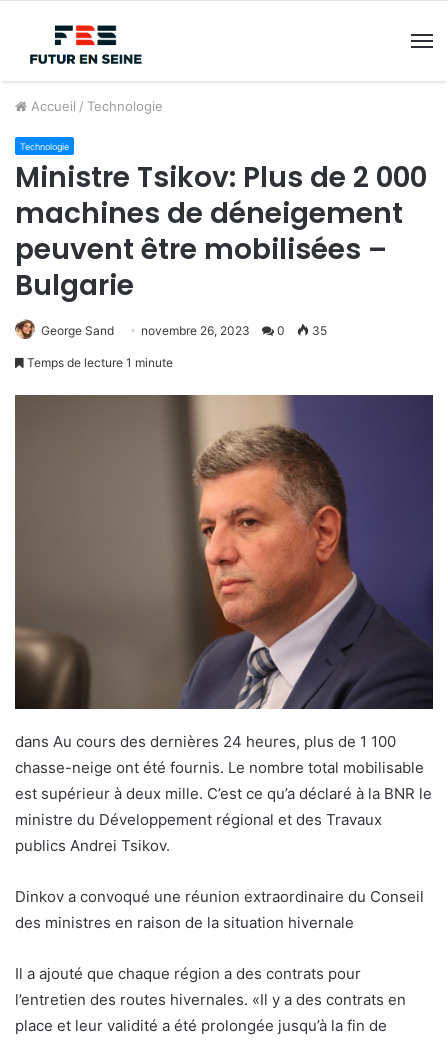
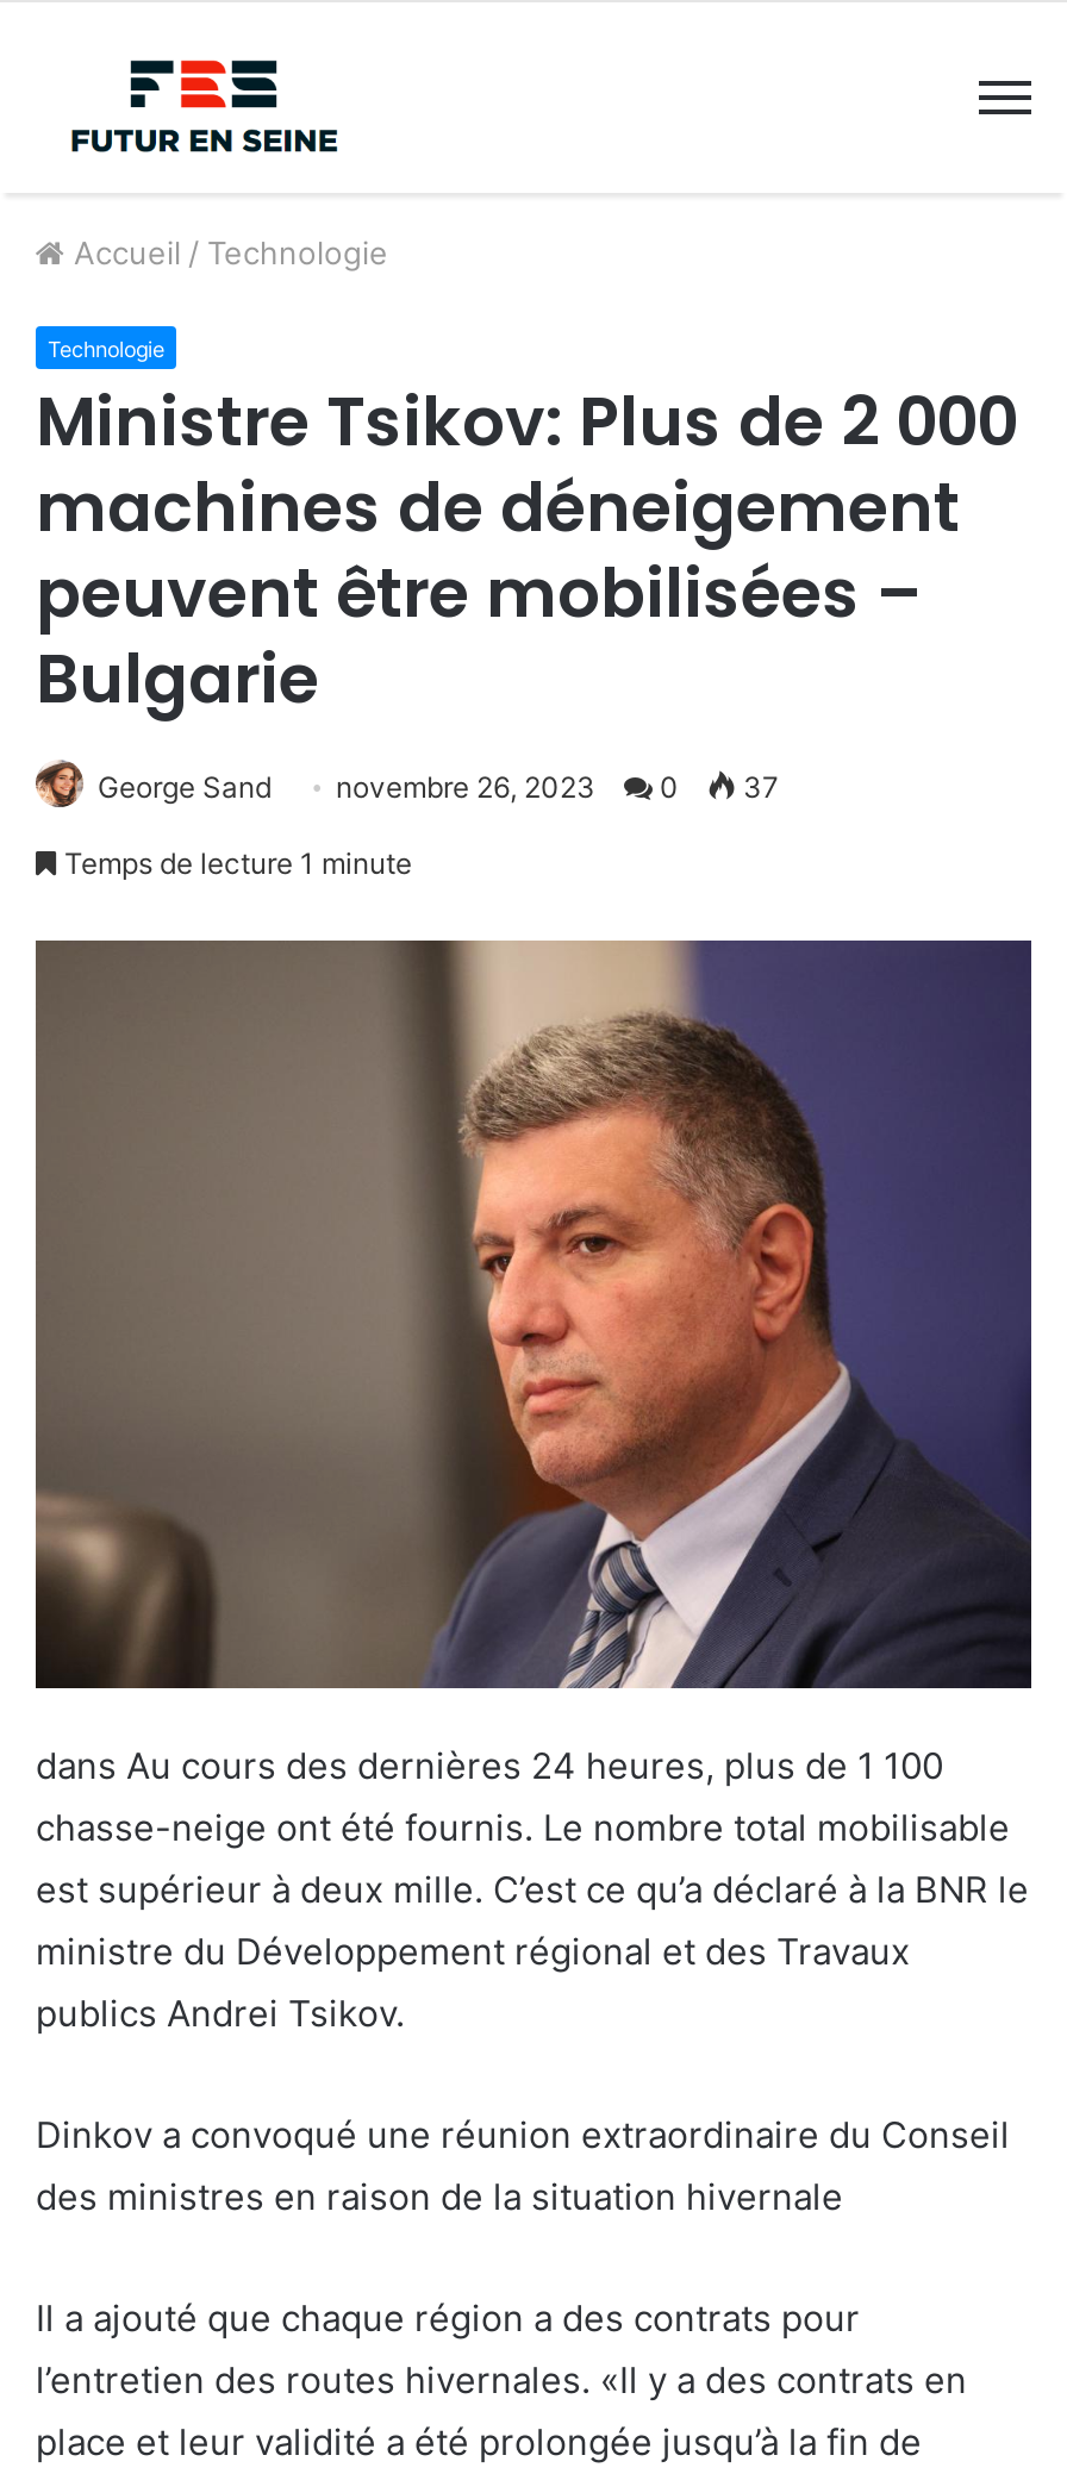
- George Sand novembre 26, 2023 0 35
+ George Sand novembre 26, 2023 0 37
